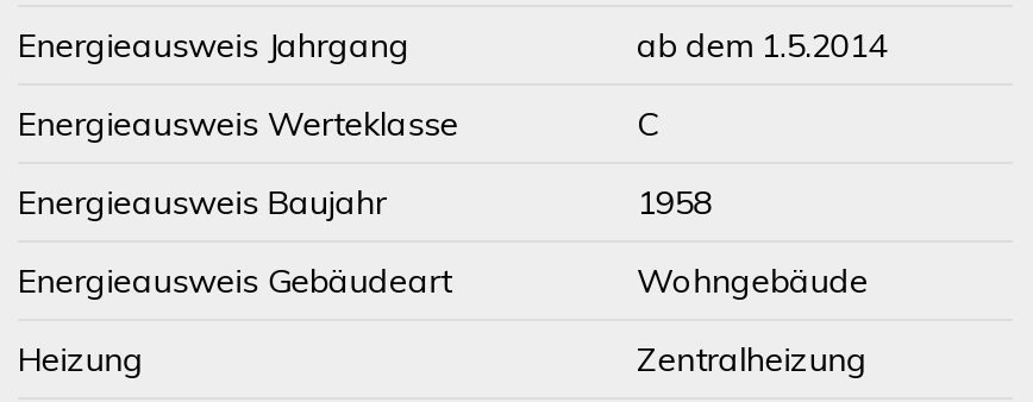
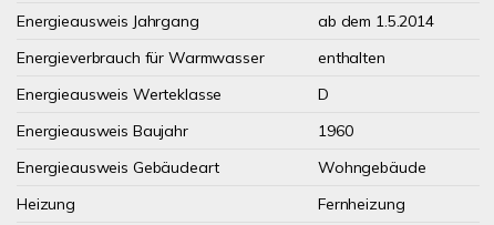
+ Energieverbrauch für Warmwasser
+ enthalten

- C
+ D

- 1958
+ 1960

- Zentralheizung
+ Fernheizung
